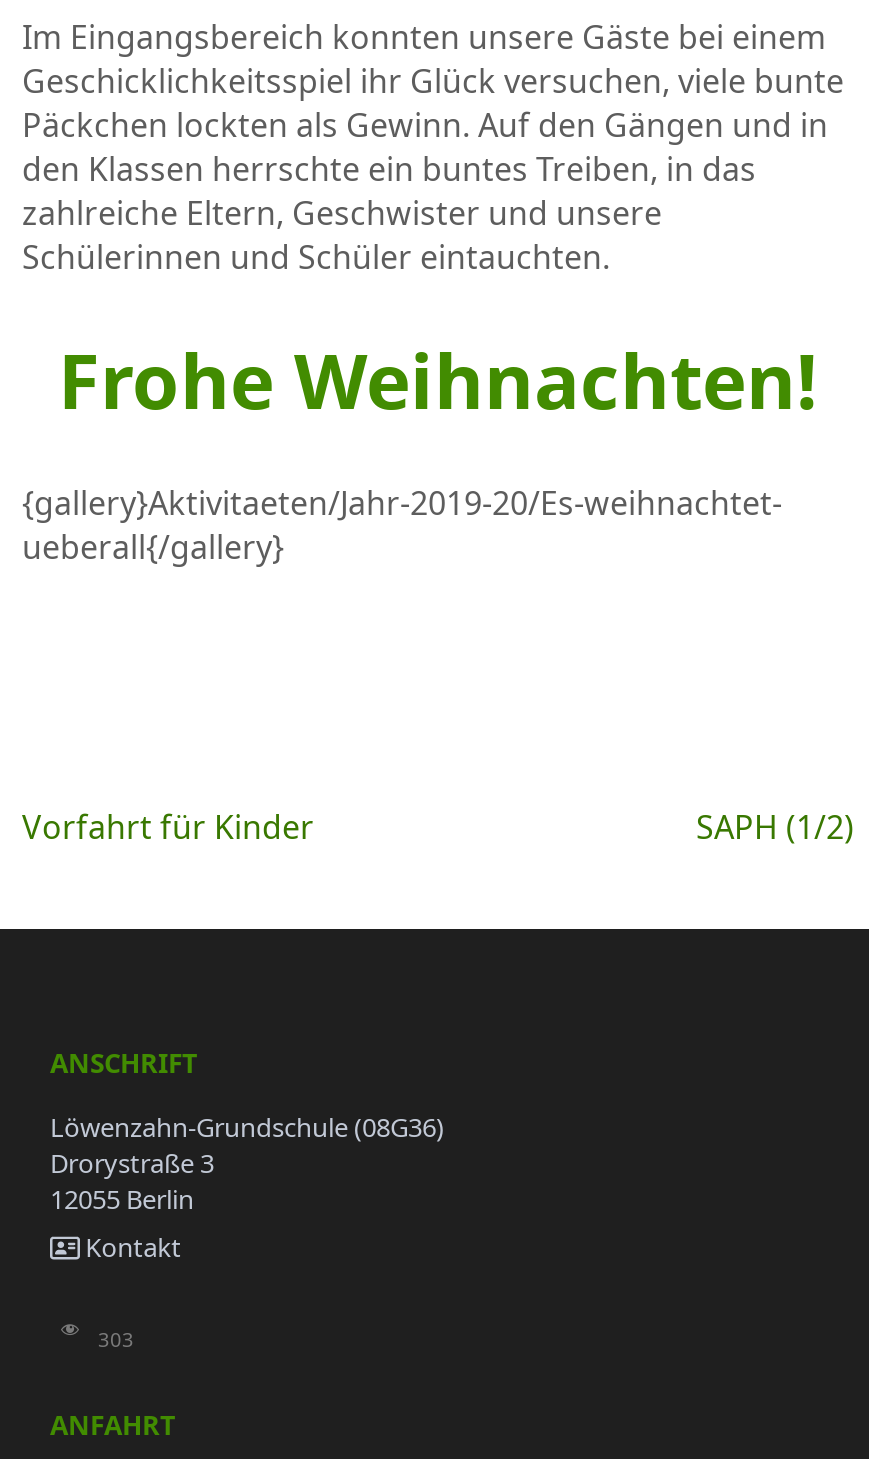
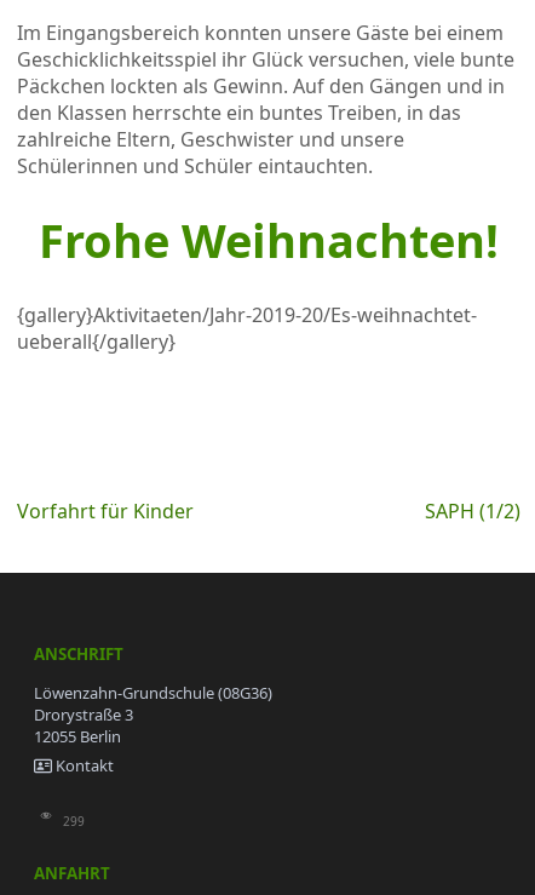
- 303
+ 299
